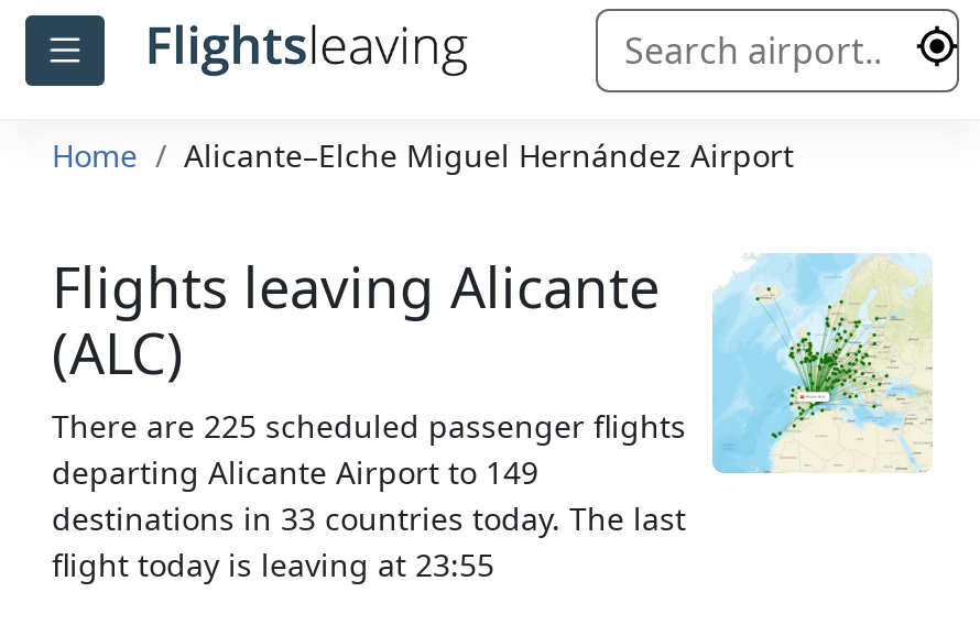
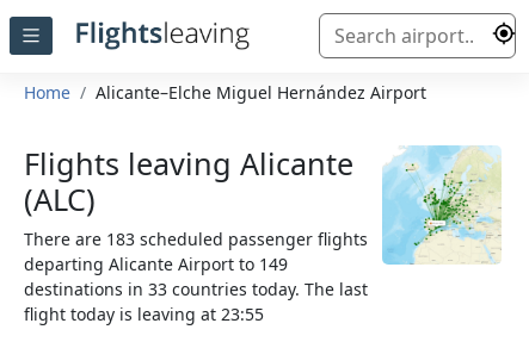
- There are 225 scheduled passenger flights
+ There are 183 scheduled passenger flights
